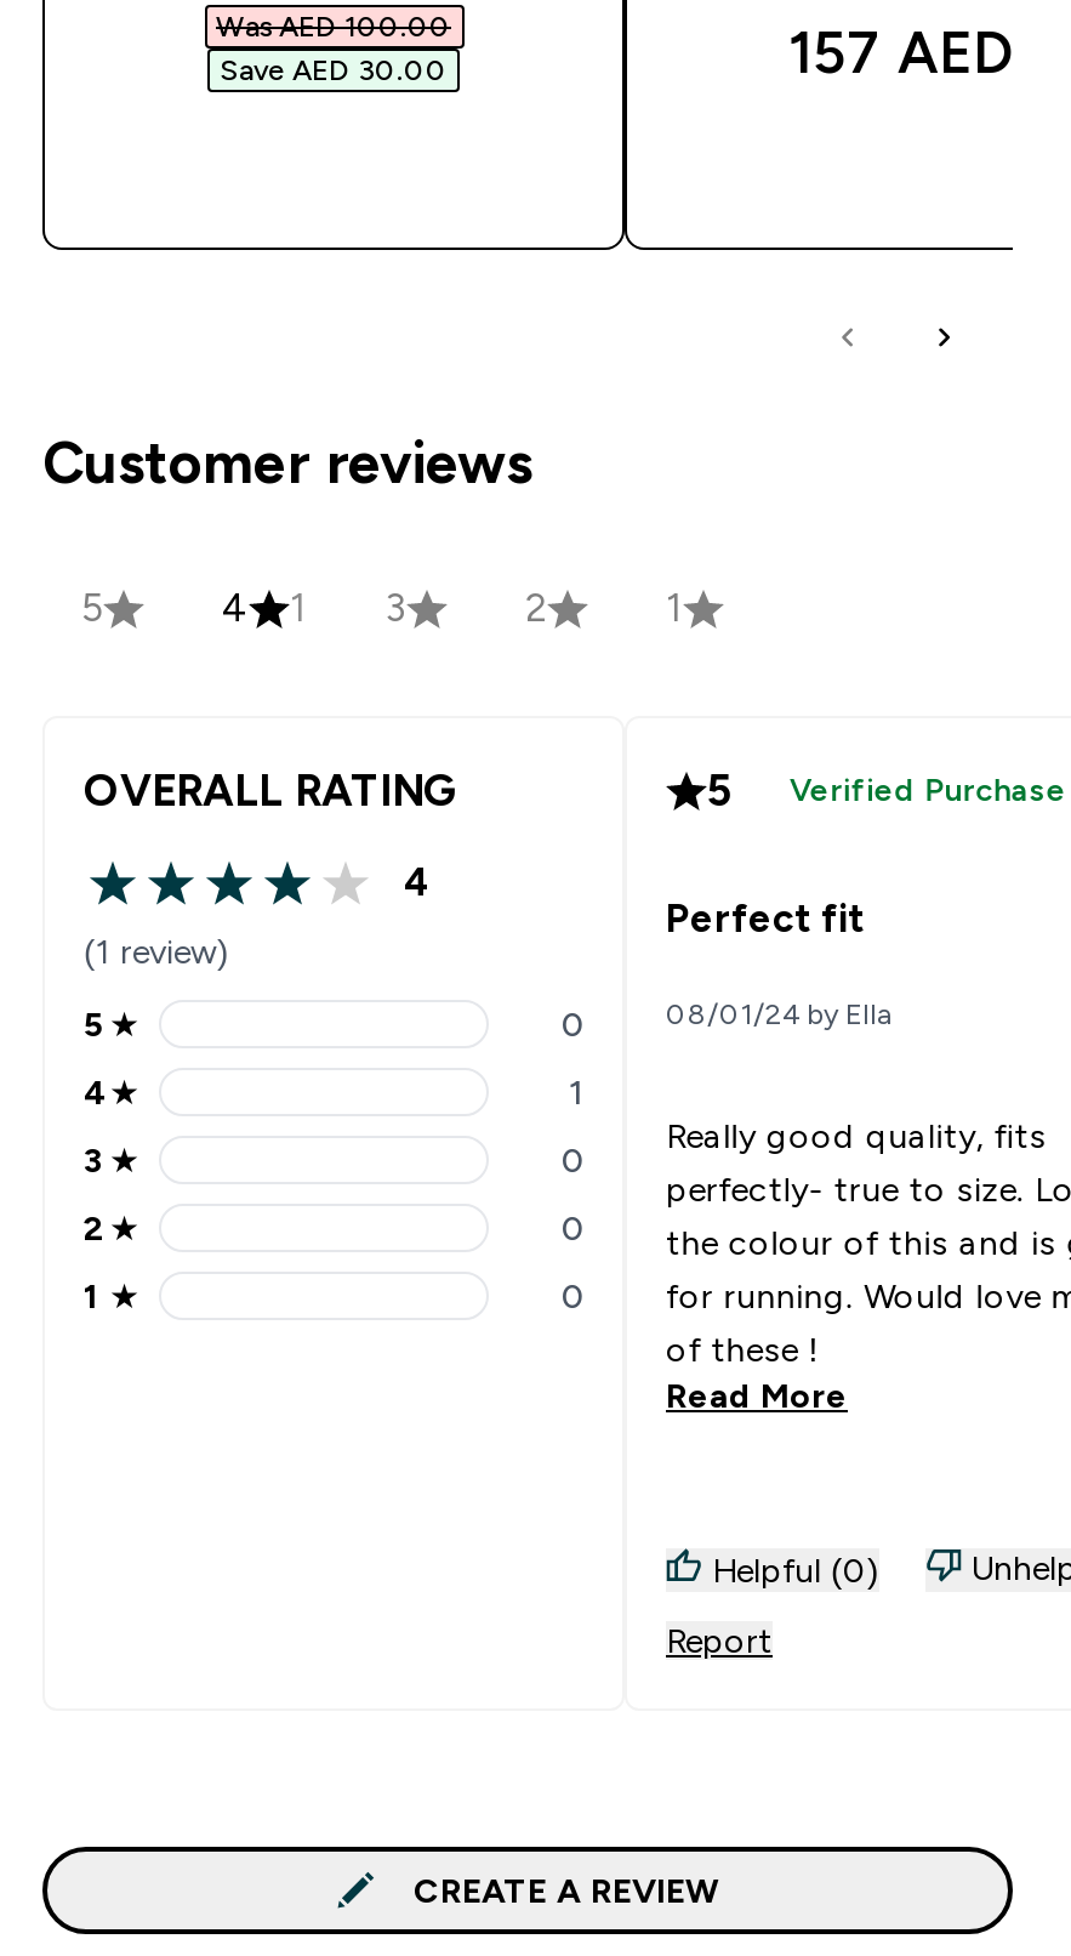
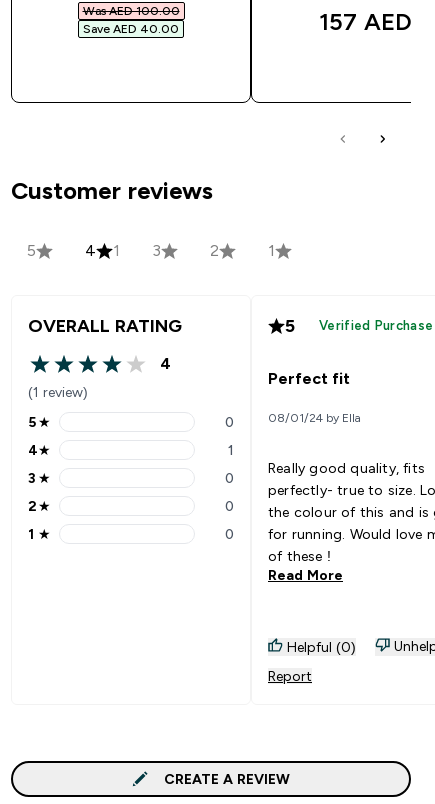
- Save AED 30.00
+ Save AED 40.00
